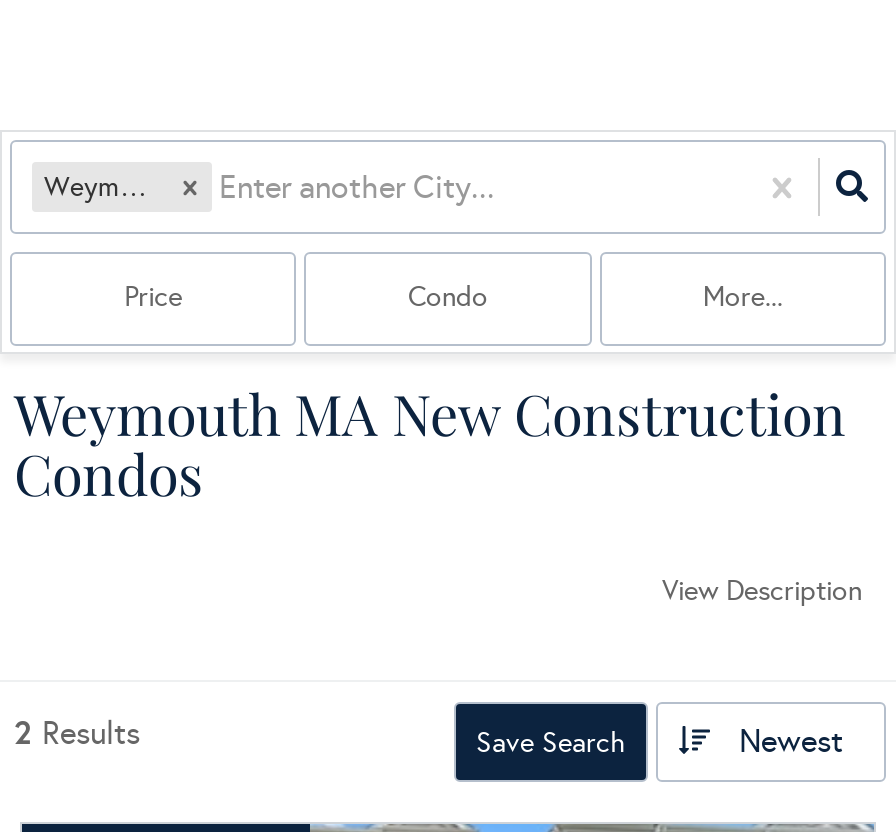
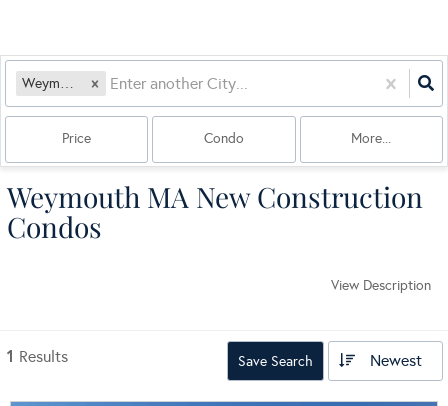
- 2 Results
+ 1 Results
